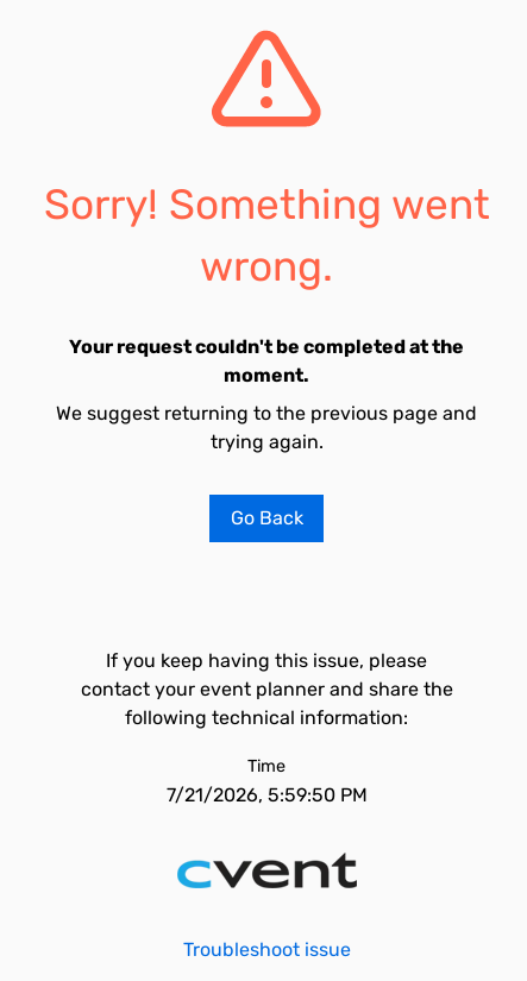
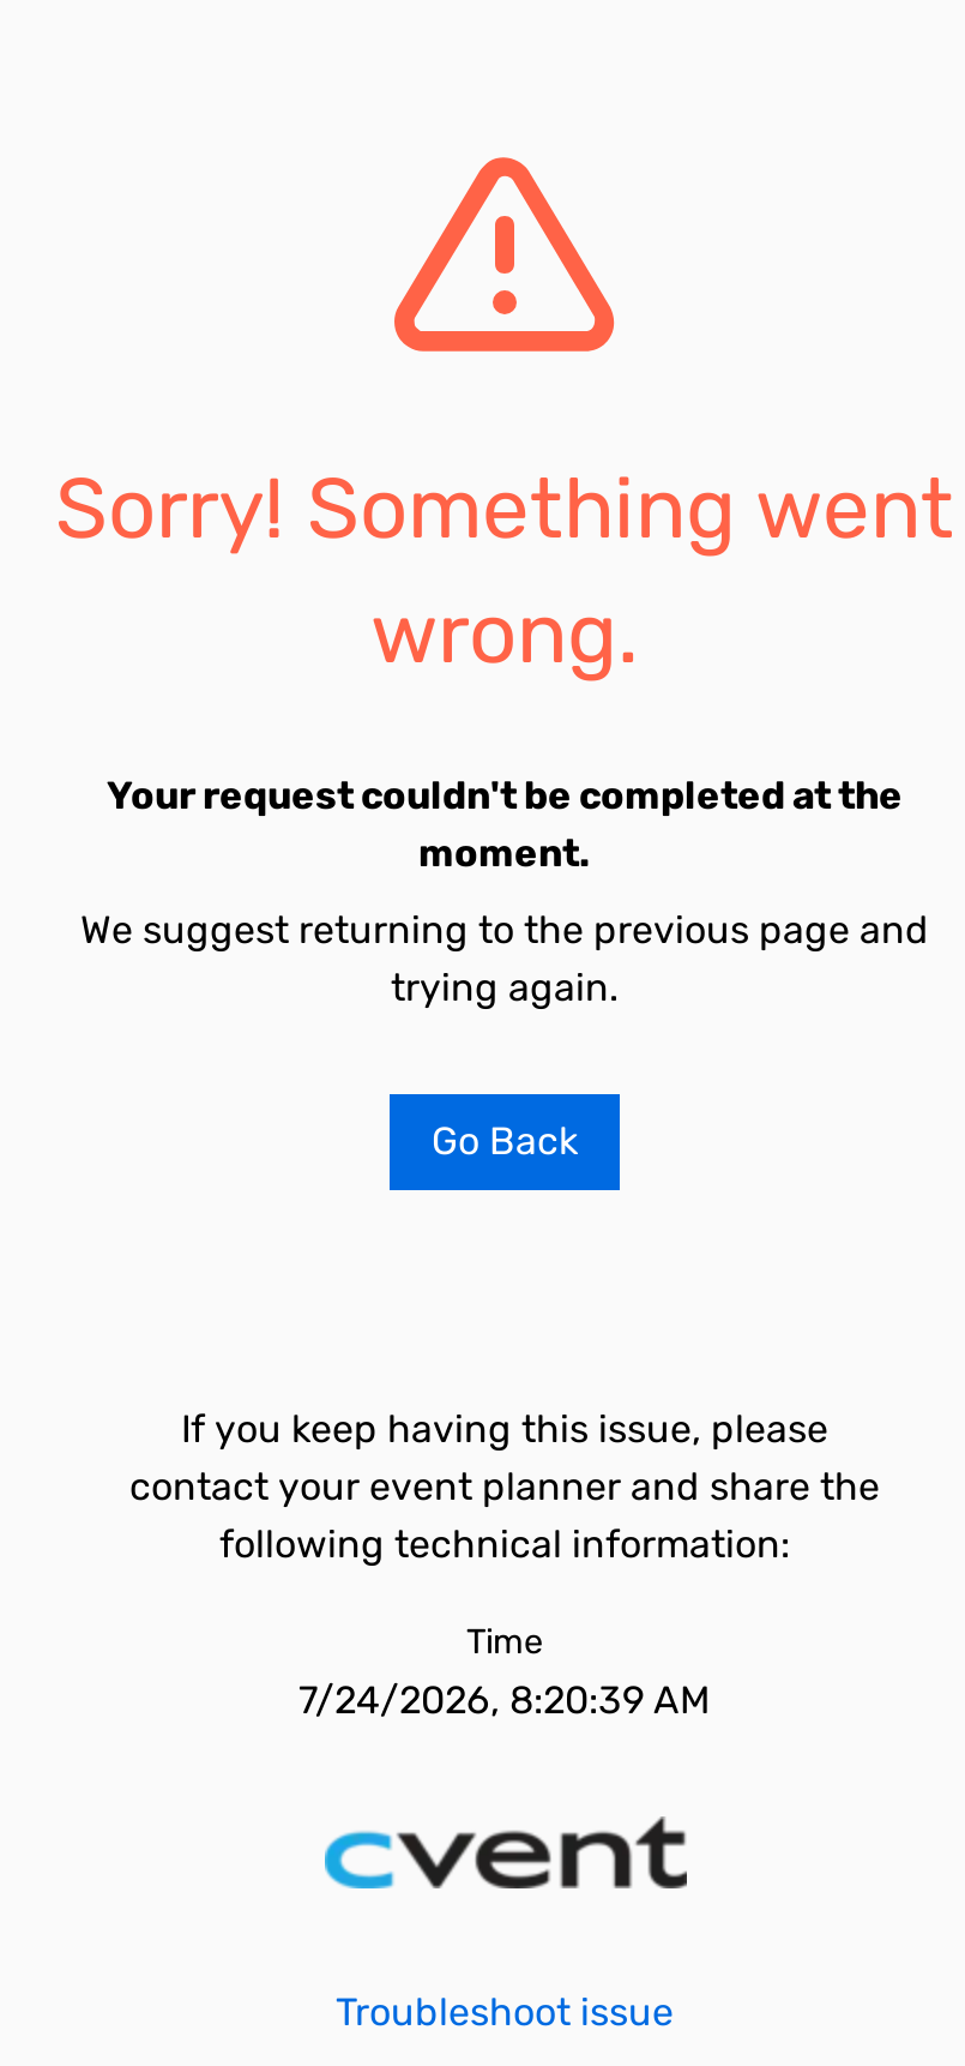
- 7/21/2026, 5:59:50 PM
+ 7/24/2026, 8:20:39 AM
